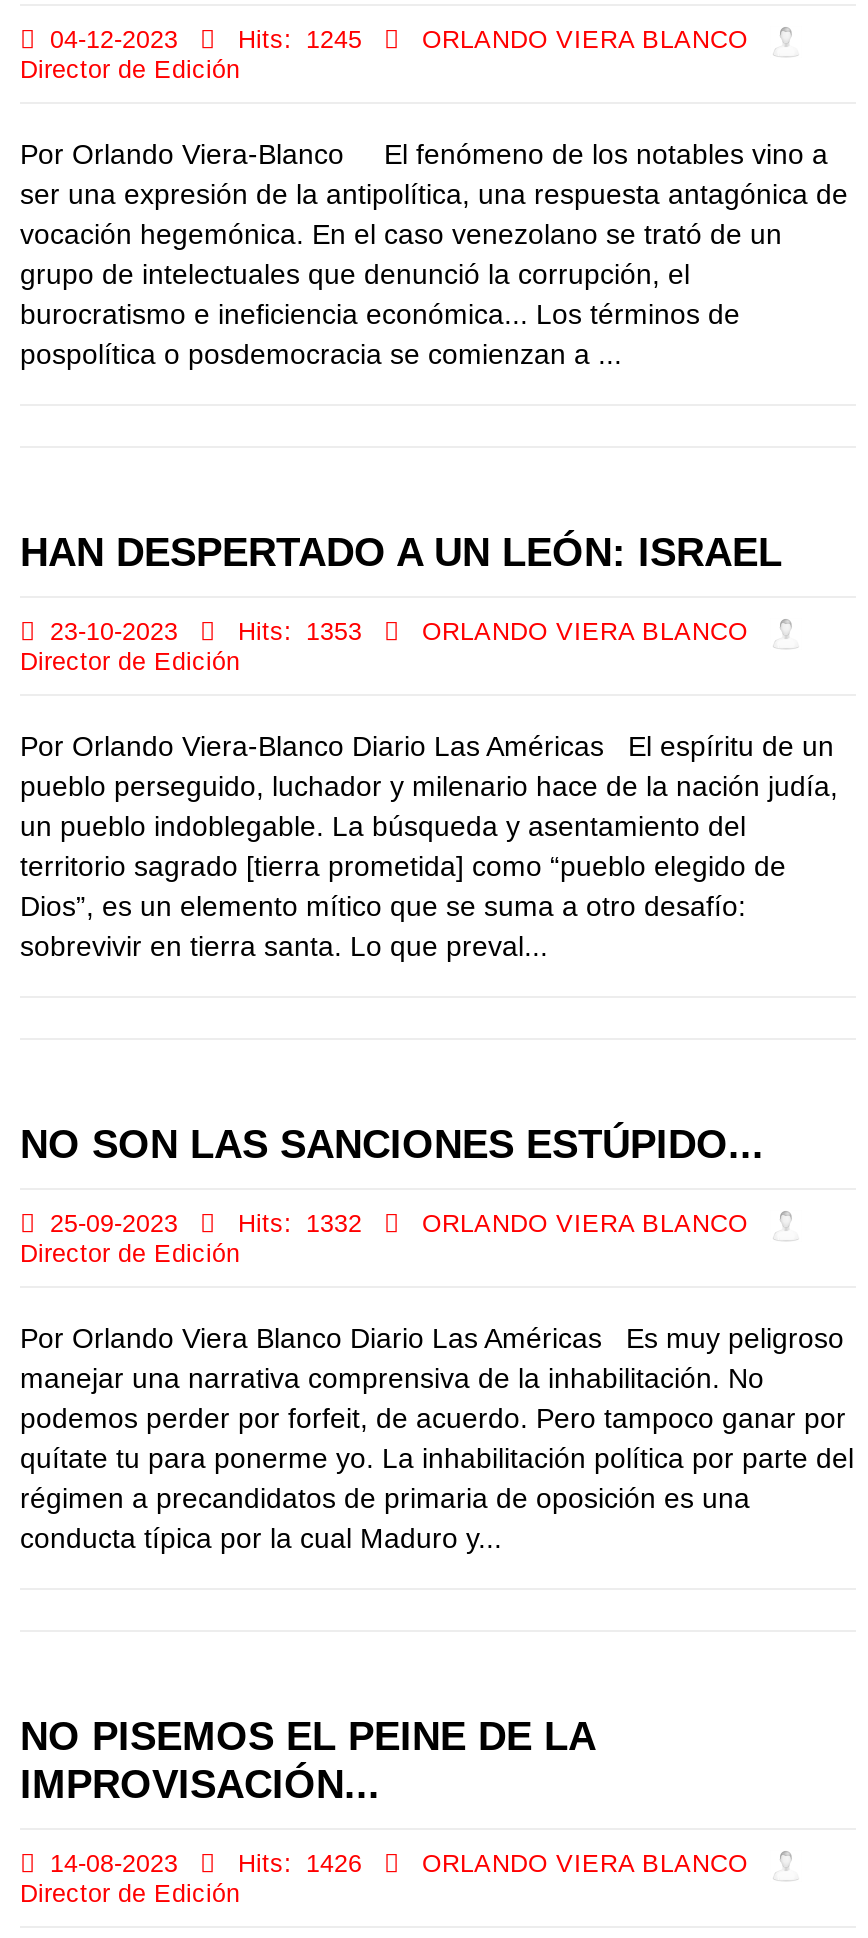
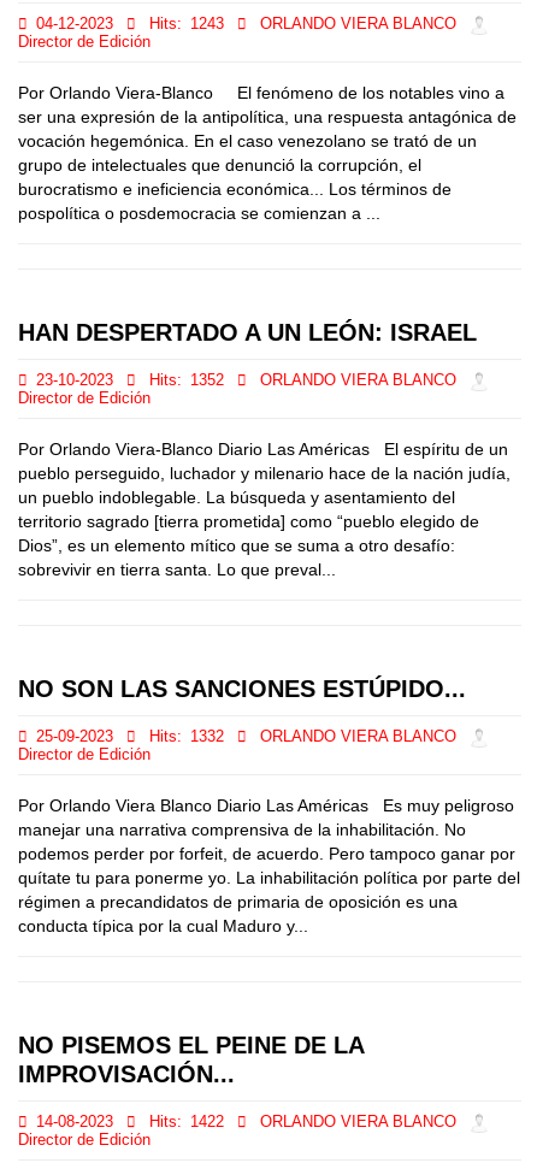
- Hits: 1245
+ Hits: 1243

- Hits: 1353
+ Hits: 1352

- Hits: 1426
+ Hits: 1422
